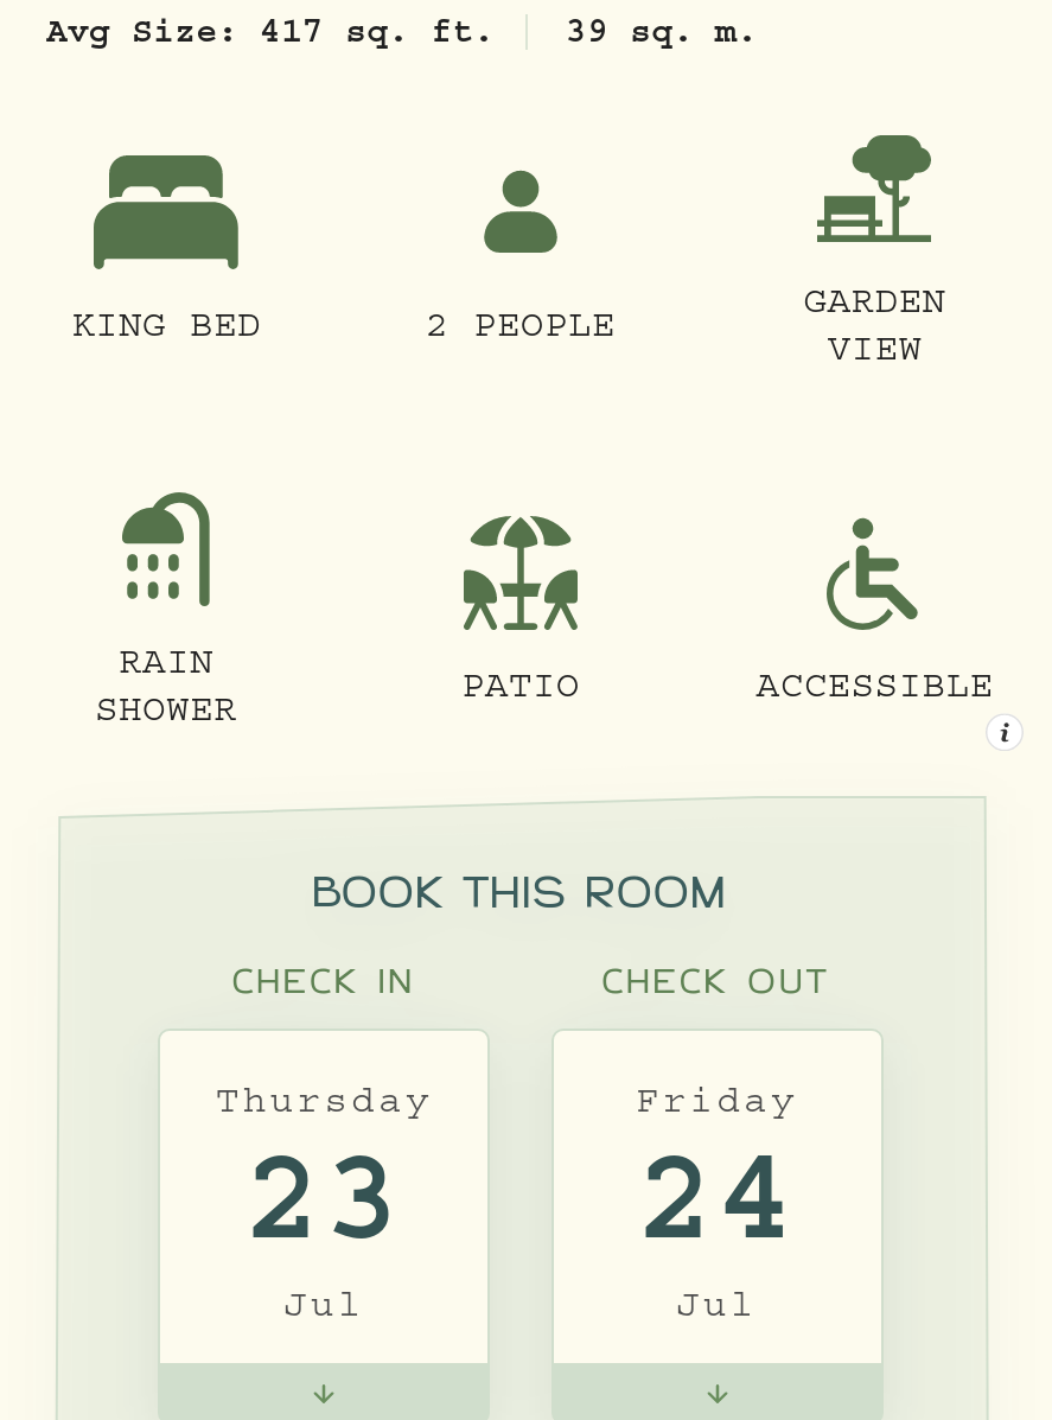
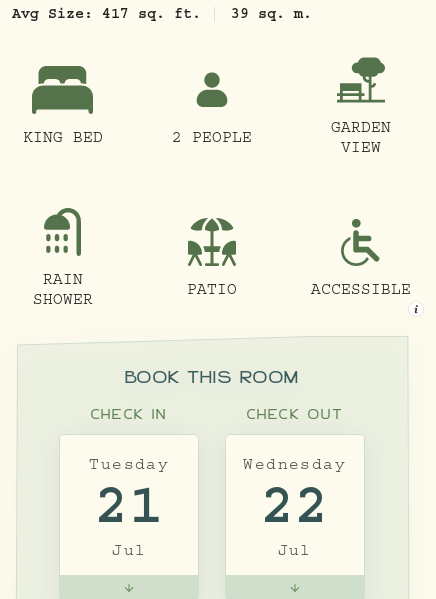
- Thursday
- 23
+ Tuesday
+ 21

- Friday
- 24
+ Wednesday
+ 22
